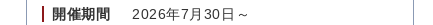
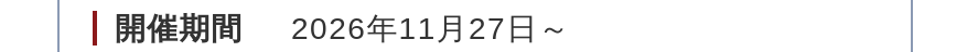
- 開催期間 2026年7月30日～
+ 開催期間 2026年11月27日～
